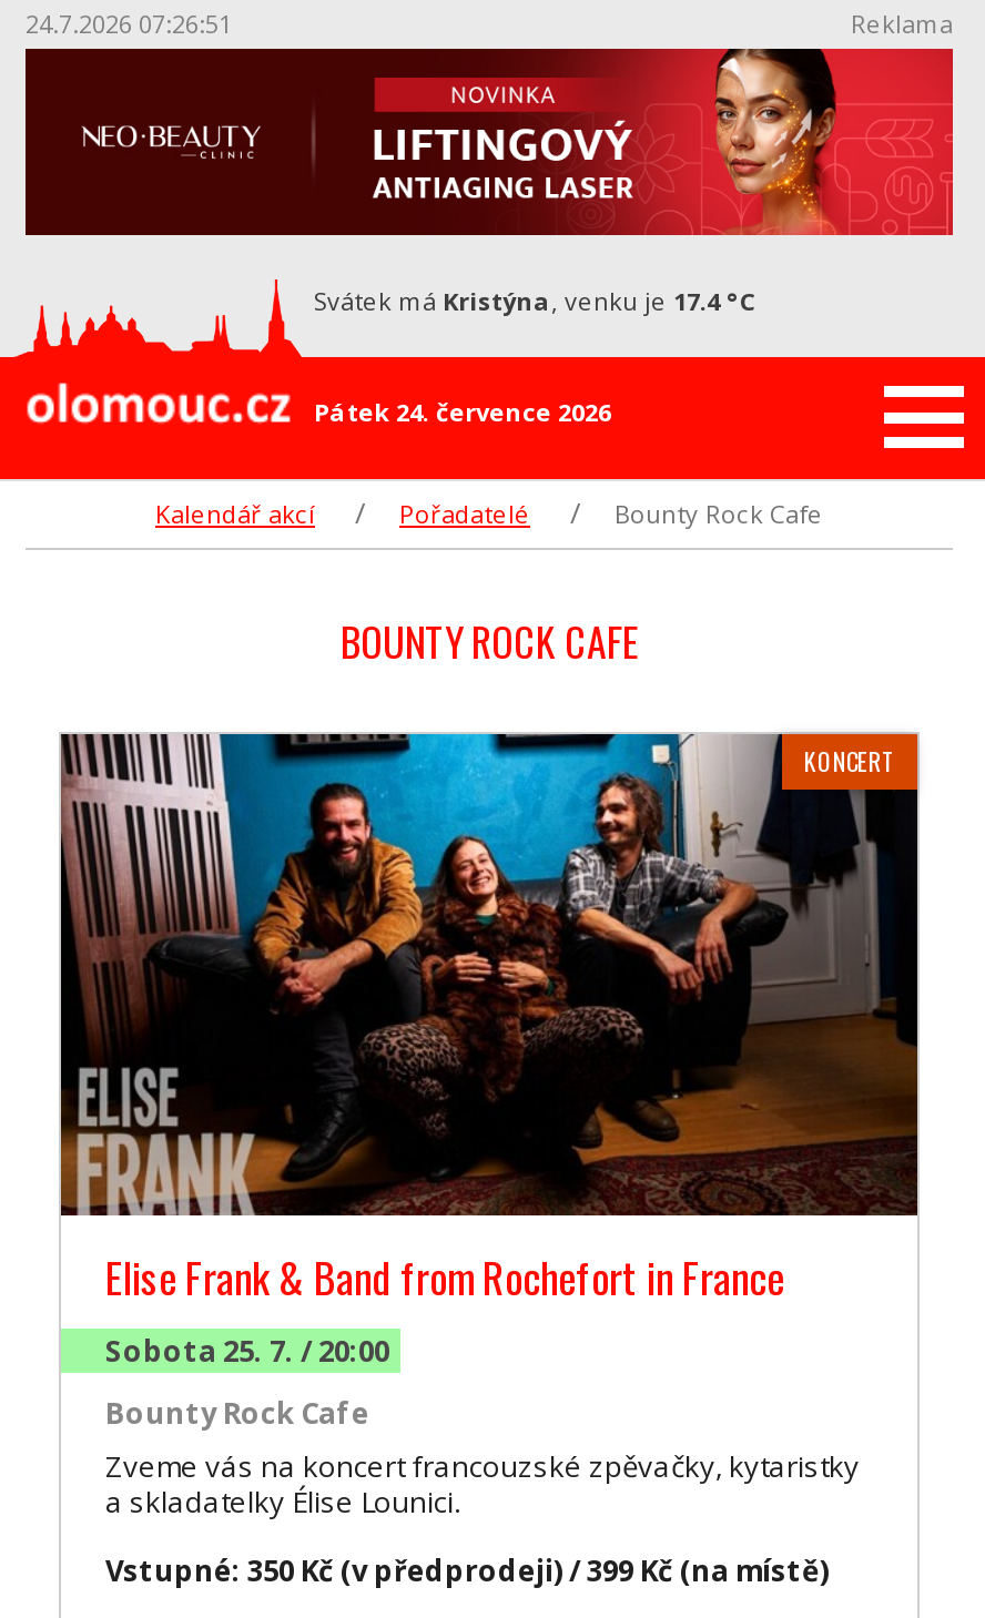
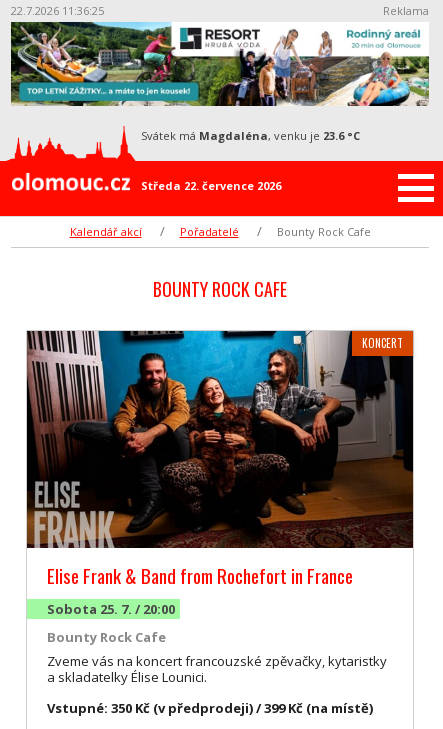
- 24.7.2026 07:26:51
+ 22.7.2026 11:36:25

- [image]
- svátek má Kristýna, venku je 17.4 °C
+ [image]
+ svátek má Magdaléna, venku je 23.6 °C

- Pátek 24. července 2026
+ Středa 22. července 2026
